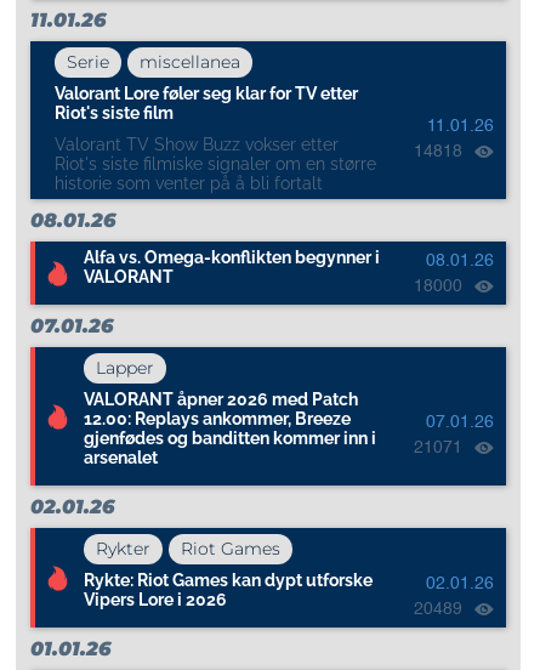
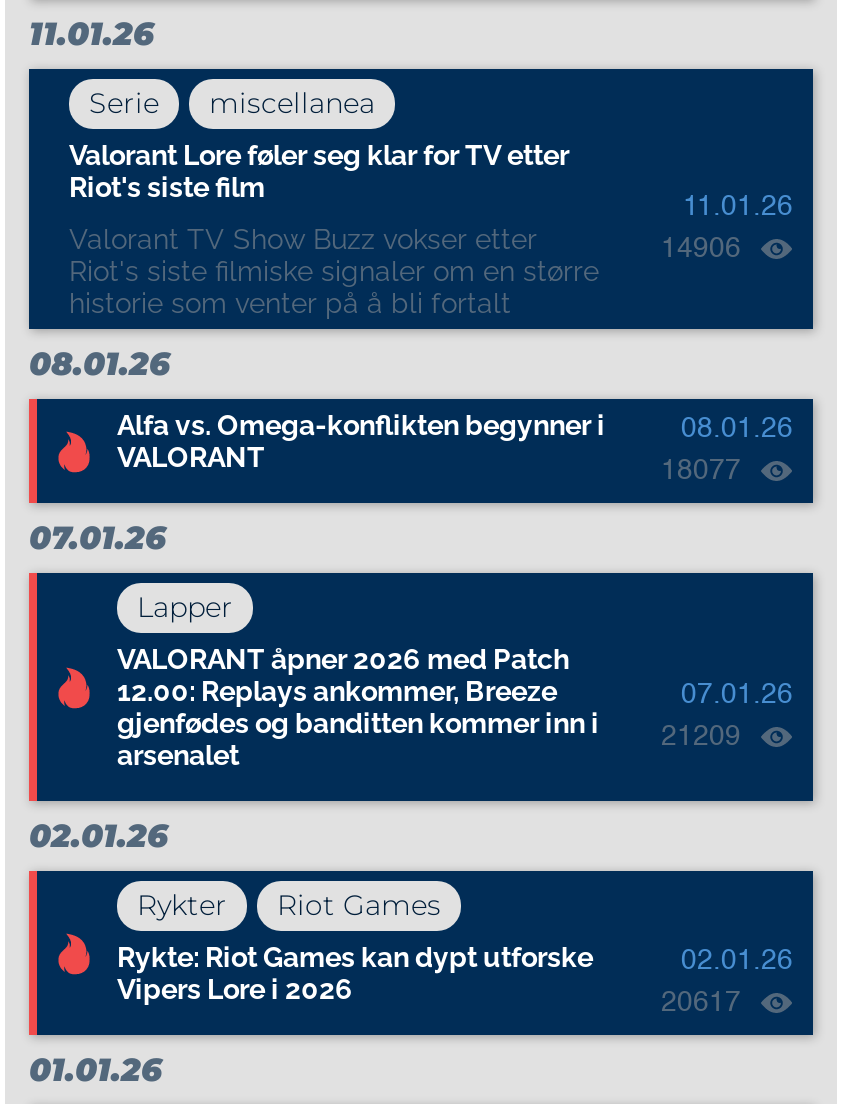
- 14818
+ 14906

- 18000
+ 18077

- 21071
+ 21209

- 20489
+ 20617
